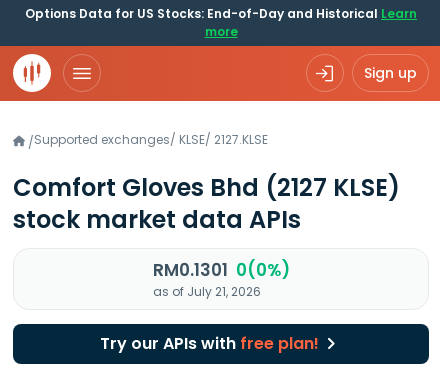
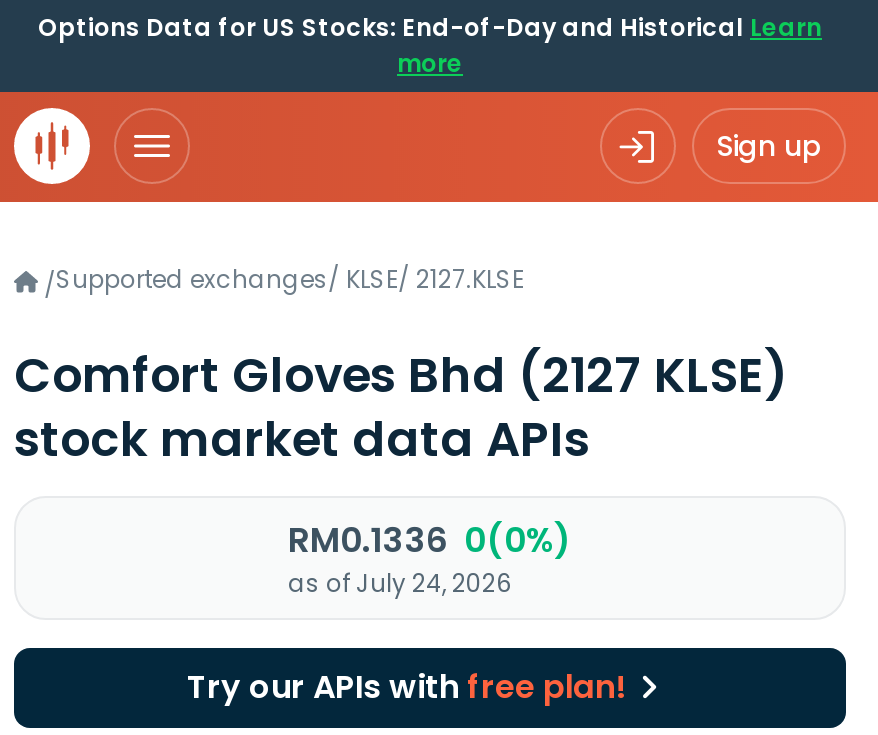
- RM0.1301 0(0%)
- as of July 21, 2026
+ RM0.1336 0(0%)
+ as of July 24, 2026
